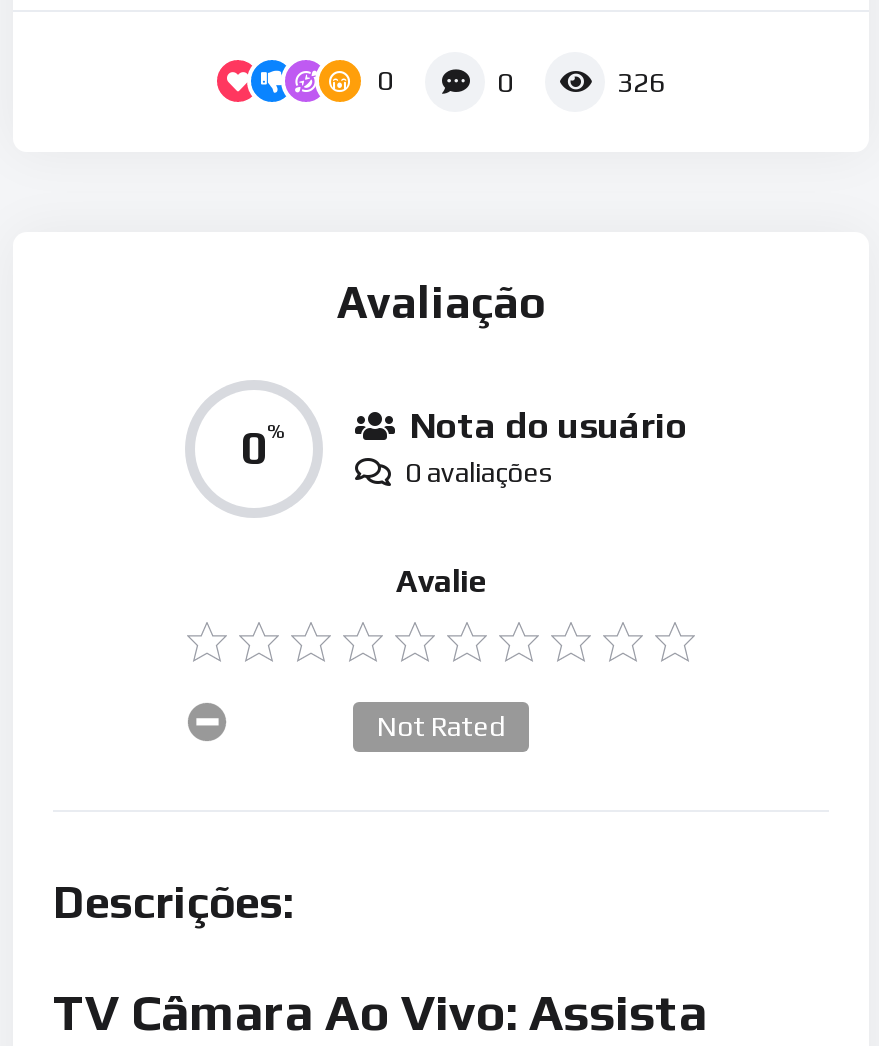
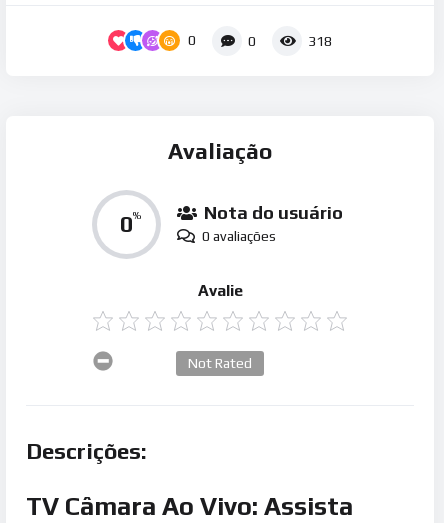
- 326
+ 318
